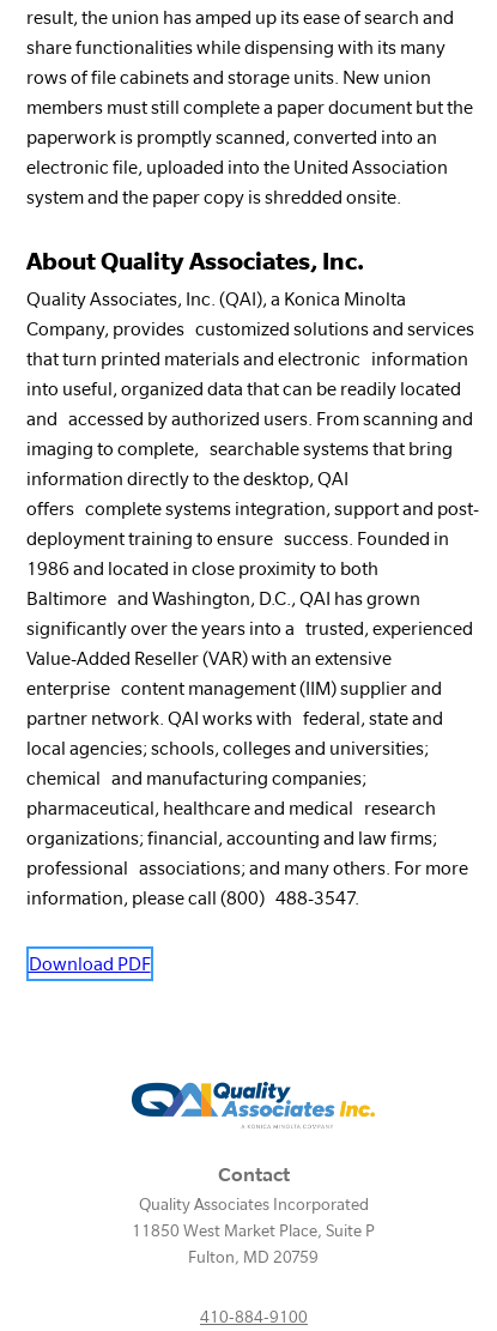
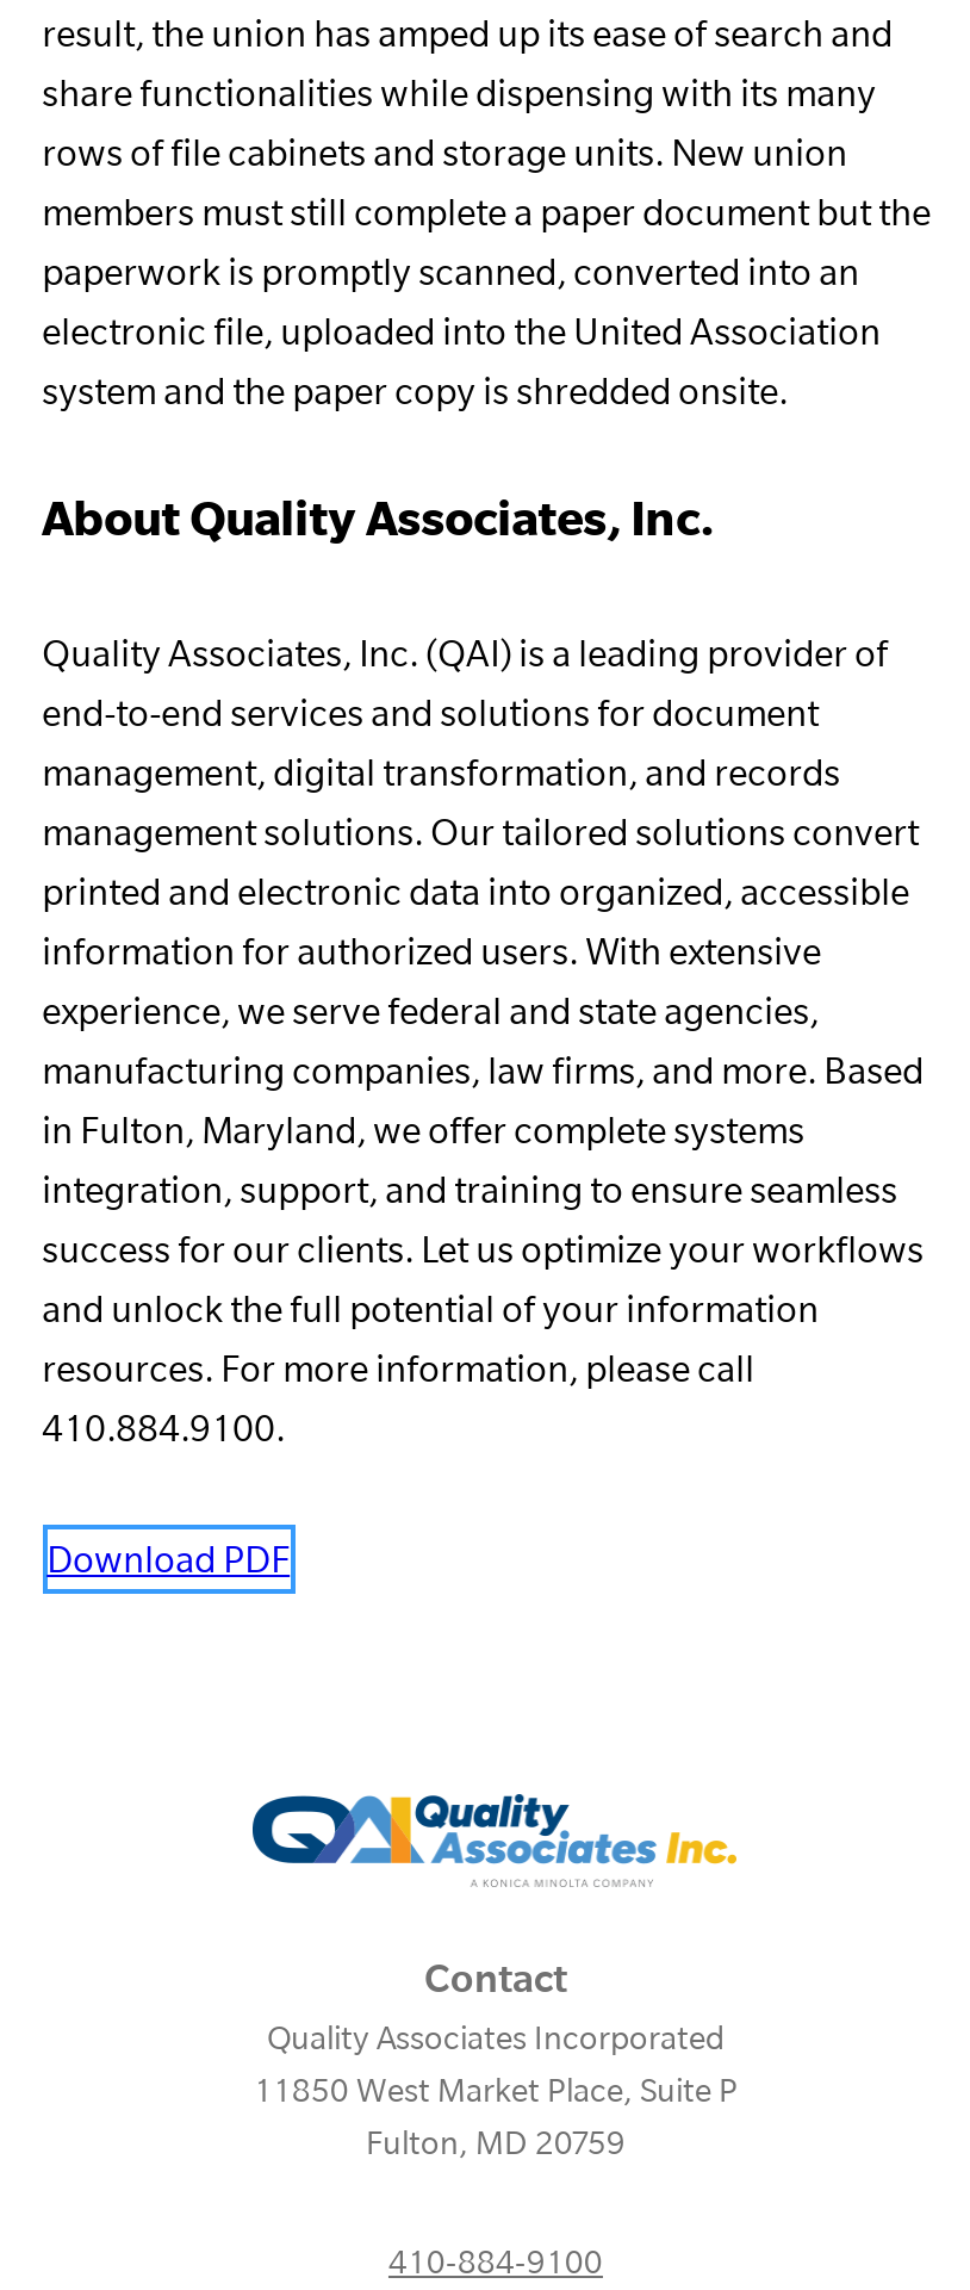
- Quality Associates, Inc. (QAI), a Konica Minolta
- Company, provides customized solutions and services
- that turn printed materials and electronic information
- into useful, organized data that can be readily located
- and accessed by authorized users. From scanning and
- imaging to complete, searchable systems that bring
- information directly to the desktop, QAI
- offers complete systems integration, support and post-
- deployment training to ensure success. Founded in
- 1986 and located in close proximity to both
- Baltimore and Washington, D.C., QAI has grown
- significantly over the years into a trusted, experienced
- Value-Added Reseller (VAR) with an extensive
- enterprise content management (IIM) supplier and
- partner network. QAI works with federal, state and
- local agencies; schools, colleges and universities;
- chemical and manufacturing companies;
- pharmaceutical, healthcare and medical research
- organizations; financial, accounting and law firms;
- professional associations; and many others. For more
- information, please call (800) 488-3547.
+ Quality Associates, Inc. (QAI) is a leading provider of
+ end-to-end services and solutions for document
+ management, digital transformation, and records
+ management solutions. Our tailored solutions convert
+ printed and electronic data into organized, accessible
+ information for authorized users. With extensive
+ experience, we serve federal and state agencies,
+ manufacturing companies, law firms, and more. Based
+ in Fulton, Maryland, we offer complete systems
+ integration, support, and training to ensure seamless
+ success for our clients. Let us optimize your workflows
+ and unlock the full potential of your information
+ resources. For more information, please call
+ 410.884.9100.
